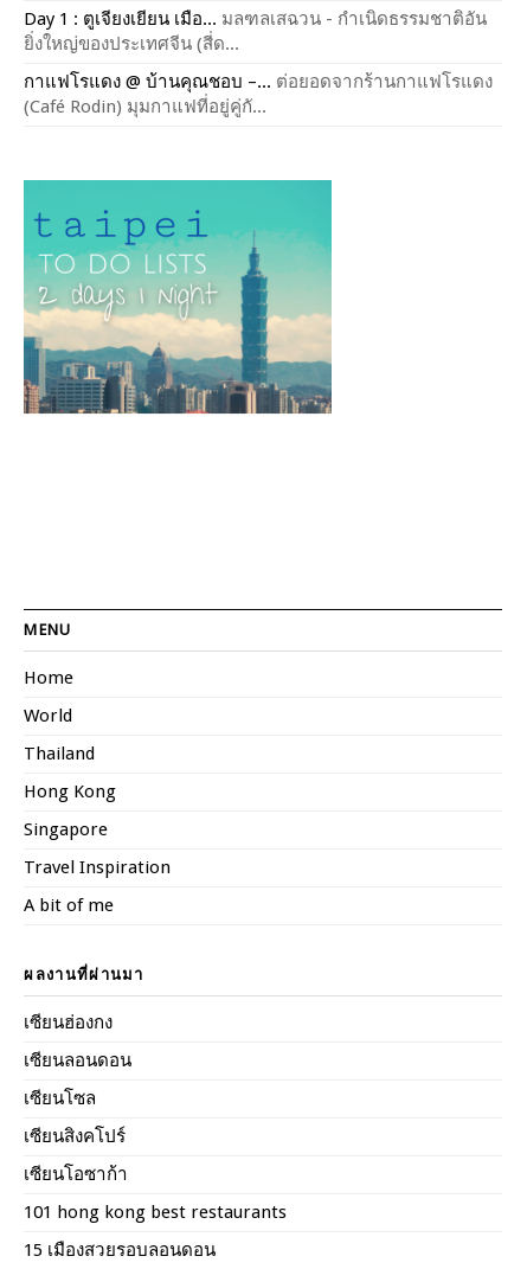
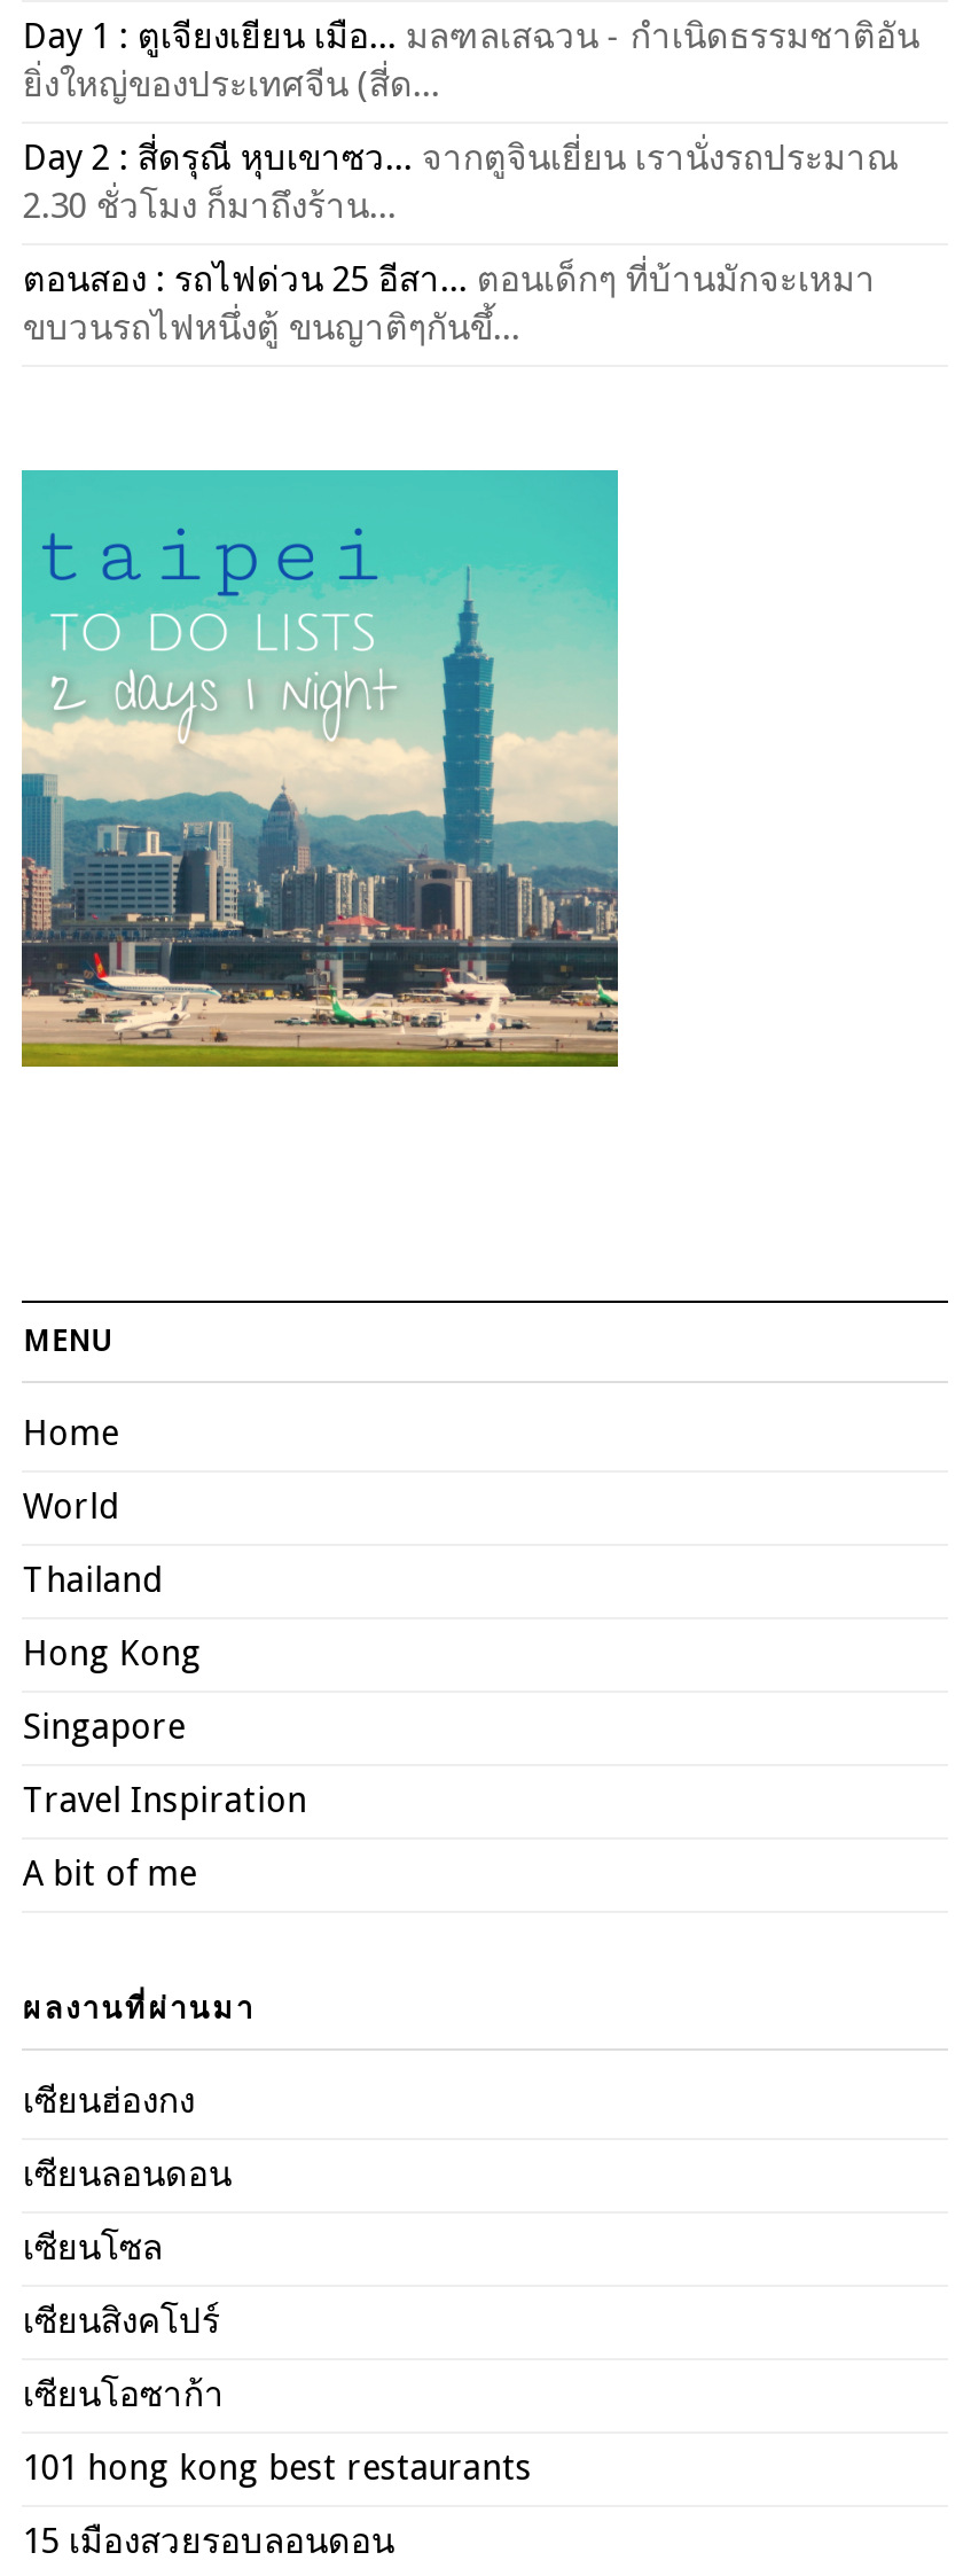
+ [image]

- กาแฟโรแดง @ บ้านคุณชอบ –... ต่อยอดจากร้านกาแฟโรแดง
- (Café Rodin) มุมกาแฟที่อยู่คู่กั...
+ Day 2 : สี่ดรุณี หุบเขาซว... จากตูจินเยี่ยน เรานั่งรถประมาณ
+ 2.30 ชั่วโมง ก็มาถึงร้าน...
+ ตอนสอง : รถไฟด่วน 25 อีสา... ตอนเด็กๆ ที่บ้านมักจะเหมา
+ ขบวนรถไฟหนึ่งตู้ ขนญาติๆกันขึ้...
